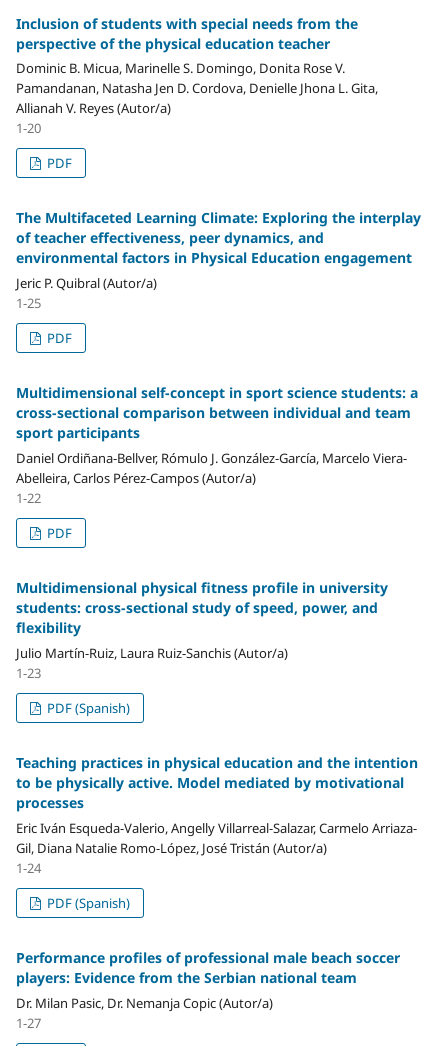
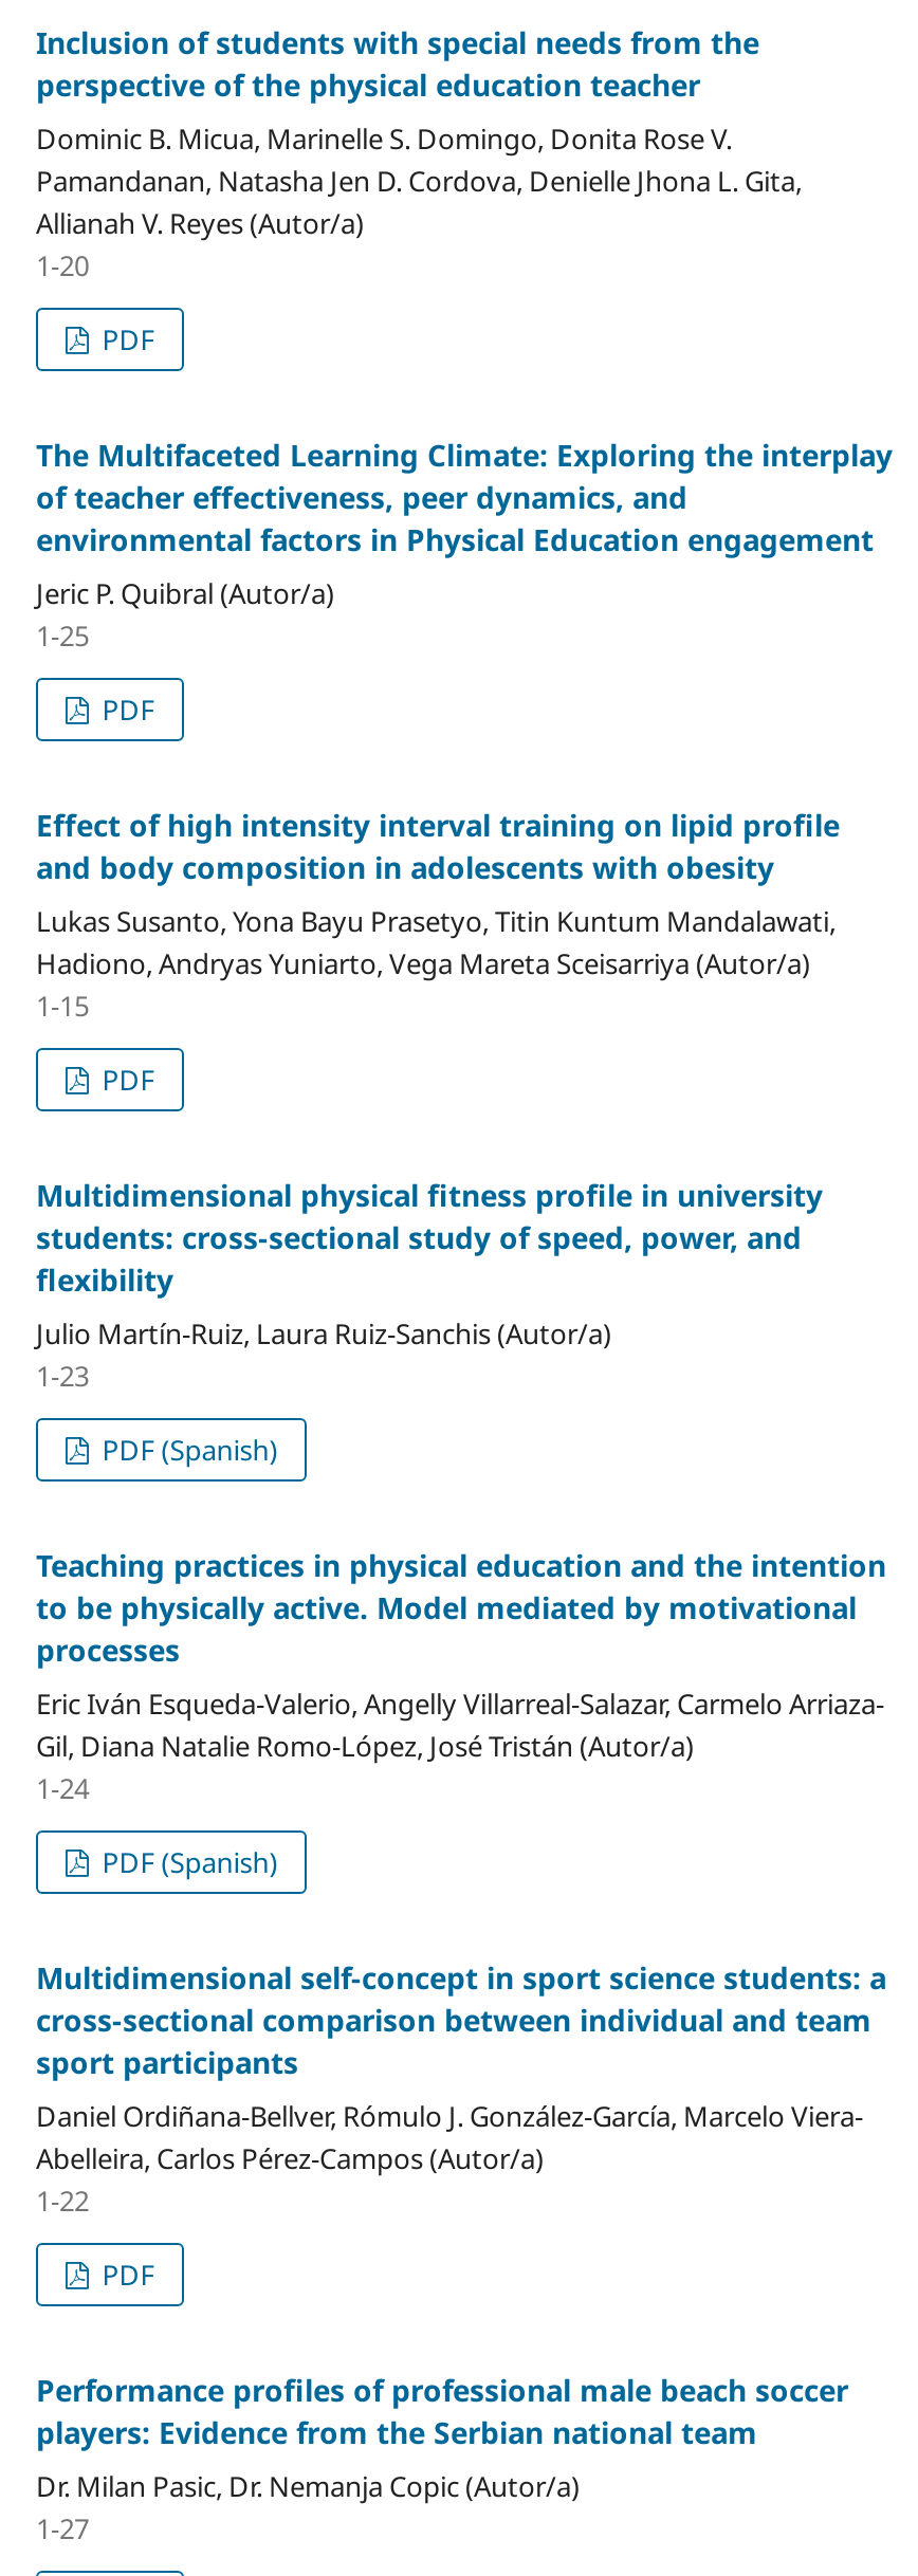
+ Effect of high intensity interval training on lipid profile
+ and body composition in adolescents with obesity
+ Lukas Susanto, Yona Bayu Prasetyo, Titin Kuntum Mandalawati,
+ Hadiono, Andryas Yuniarto, Vega Mareta Sceisarriya (Autor/a)
+ 1-15

moved down: Multidimensional self-concept in sport science students: a | cross-sectional comparison between individual and team | sport participants | Daniel Ordiñana-Bellver, Rómulo J. González-García, Marcelo Viera- | Abelleira, Carlos Pérez-Campos (Autor/a) | 1-22

moved up: PDF | Multidimensional physical fitness profile in university | students: cross-sectional study of speed, power, and | ... | 1-24 | PDF (Spanish)

+ PDF
